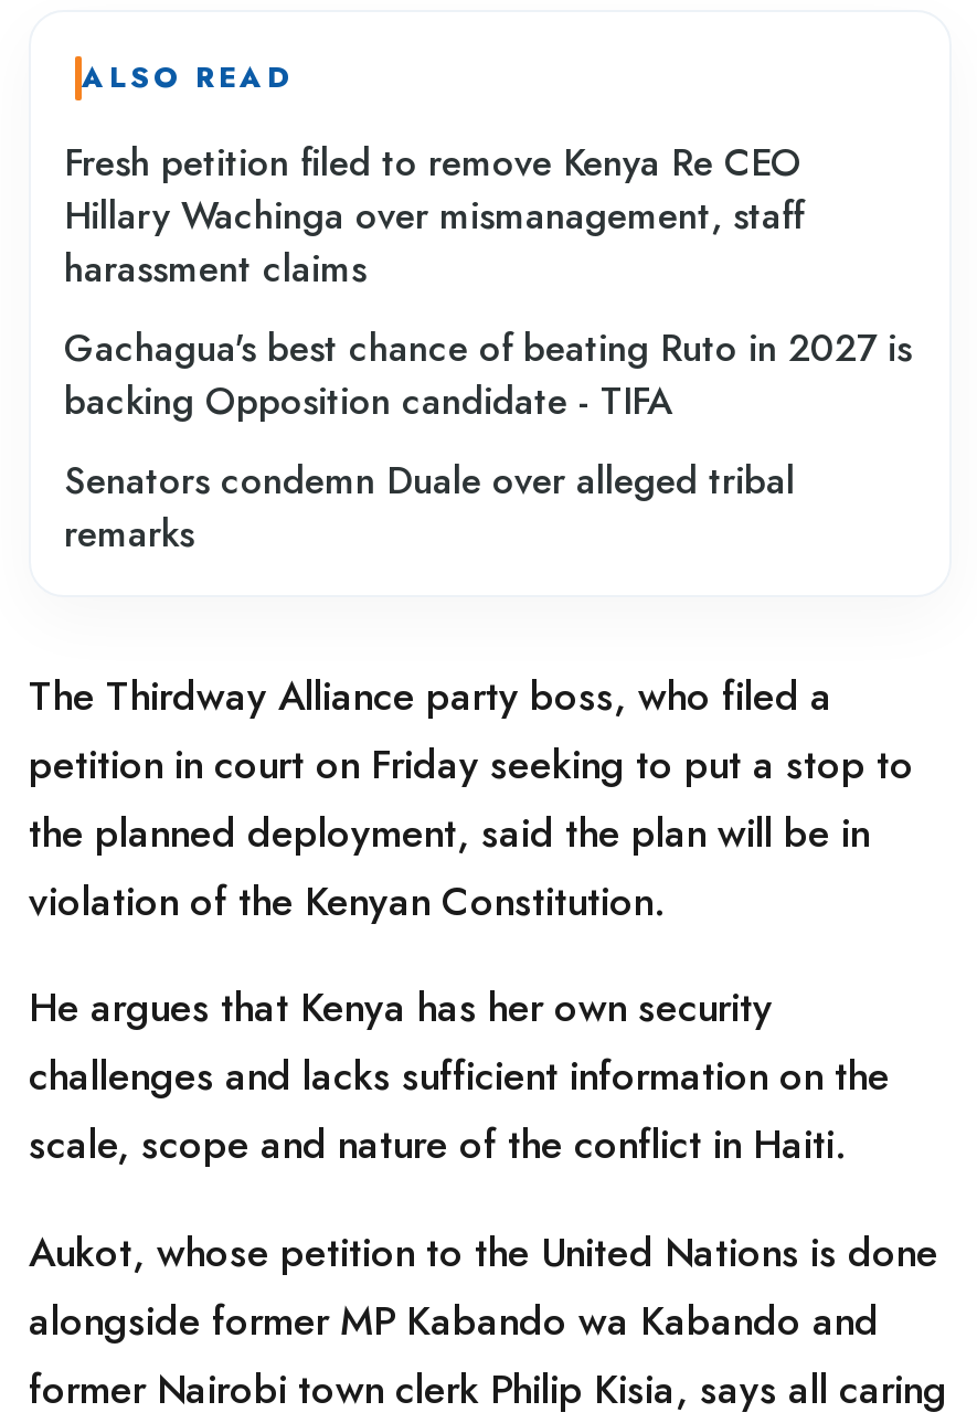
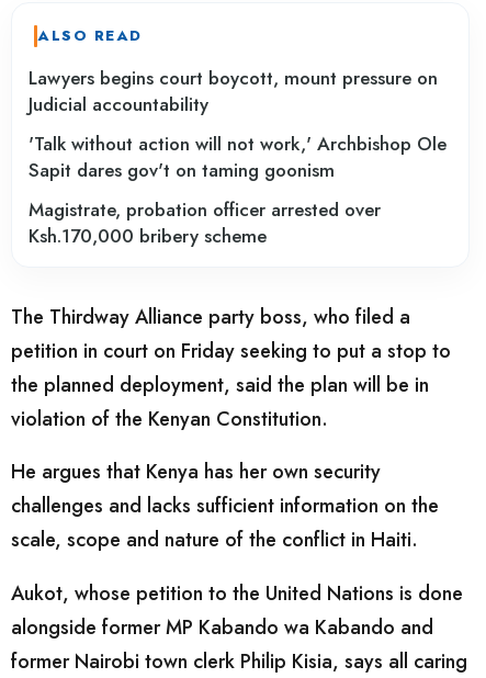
- Fresh petition filed to remove Kenya Re CEO
- Hillary Wachinga over mismanagement, staff
- harassment claims
+ Lawyers begins court boycott, mount pressure on
+ Judicial accountability

- Gachagua's best chance of beating Ruto in 2027 is
- backing Opposition candidate - TIFA
+ 'Talk without action will not work,' Archbishop Ole
+ Sapit dares gov't on taming goonism

- Senators condemn Duale over alleged tribal
- remarks
+ Magistrate, probation officer arrested over
+ Ksh.170,000 bribery scheme
